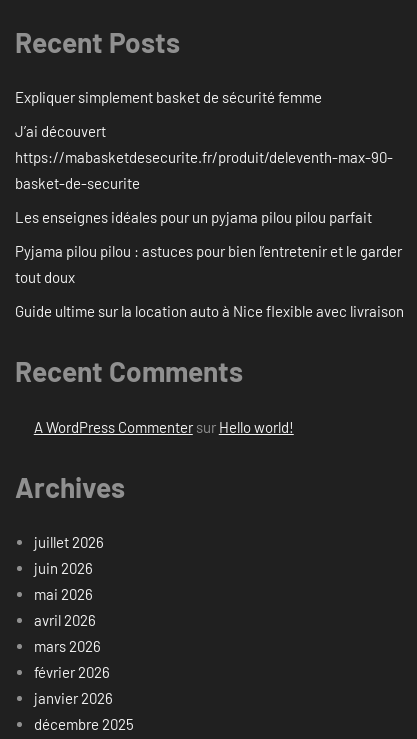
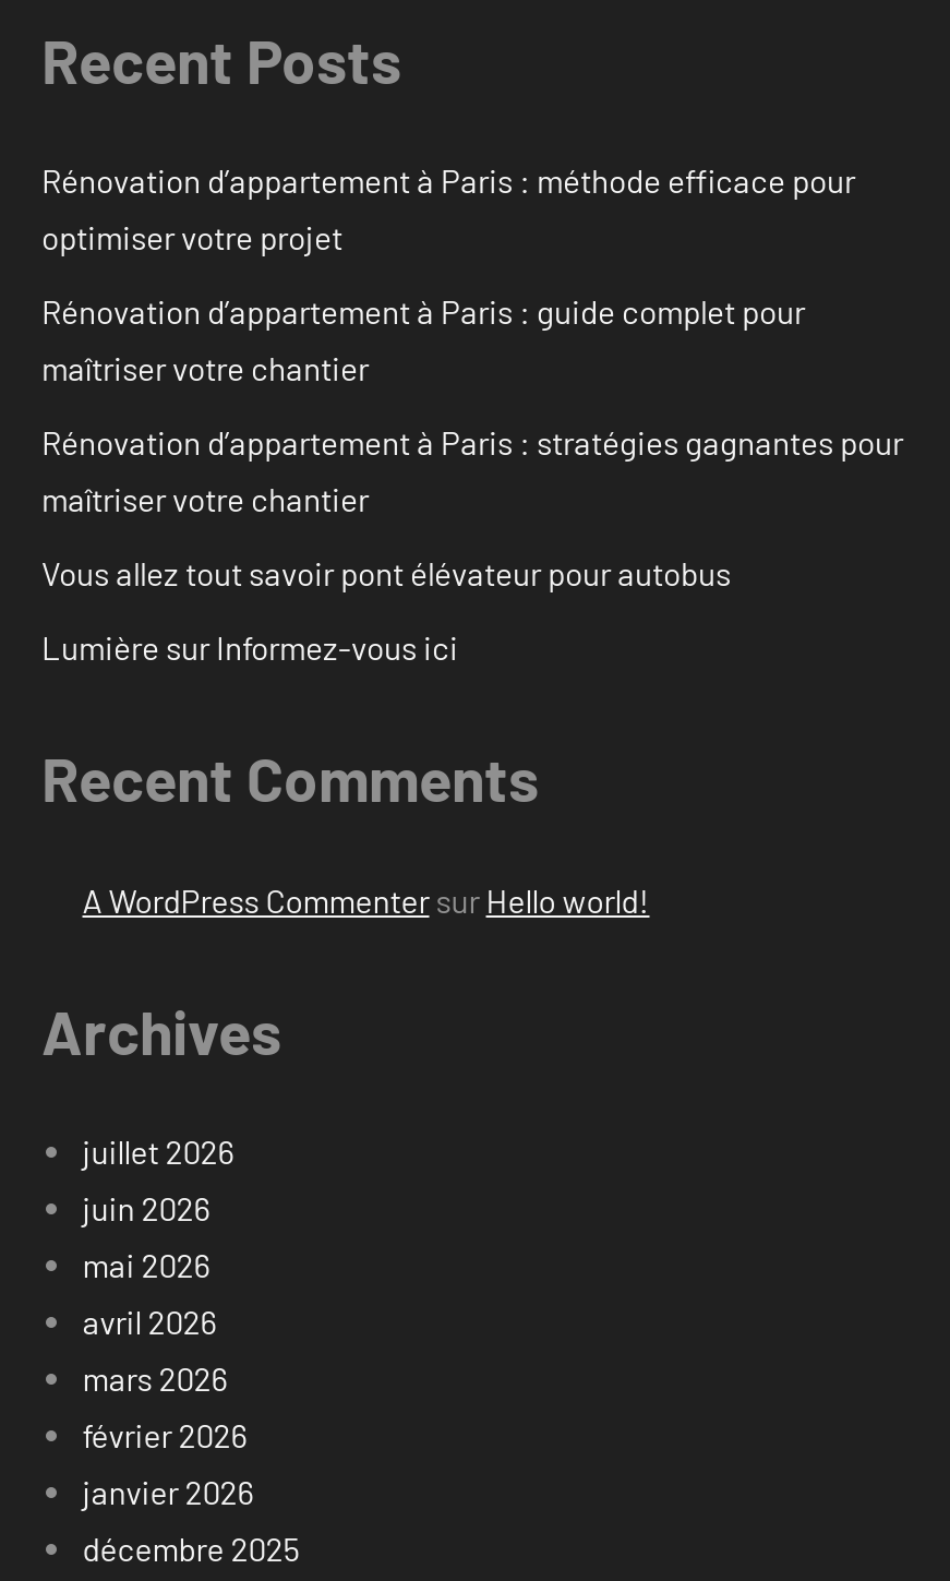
- Expliquer simplement basket de sécurité femme
+ Rénovation d’appartement à Paris : méthode efficace pour
+ optimiser votre projet

- J’ai découvert
- https://mabasketdesecurite.fr/produit/deleventh-max-90-
- basket-de-securite
+ Rénovation d’appartement à Paris : guide complet pour
+ maîtriser votre chantier

- Les enseignes idéales pour un pyjama pilou pilou parfait
+ Rénovation d’appartement à Paris : stratégies gagnantes pour
+ maîtriser votre chantier

- Pyjama pilou pilou : astuces pour bien l’entretenir et le garder
- tout doux
+ Vous allez tout savoir pont élévateur pour autobus

- Guide ultime sur la location auto à Nice flexible avec livraison
+ Lumière sur Informez-vous ici
